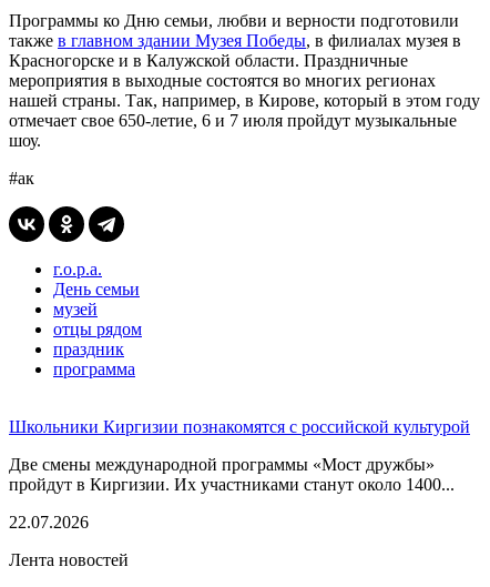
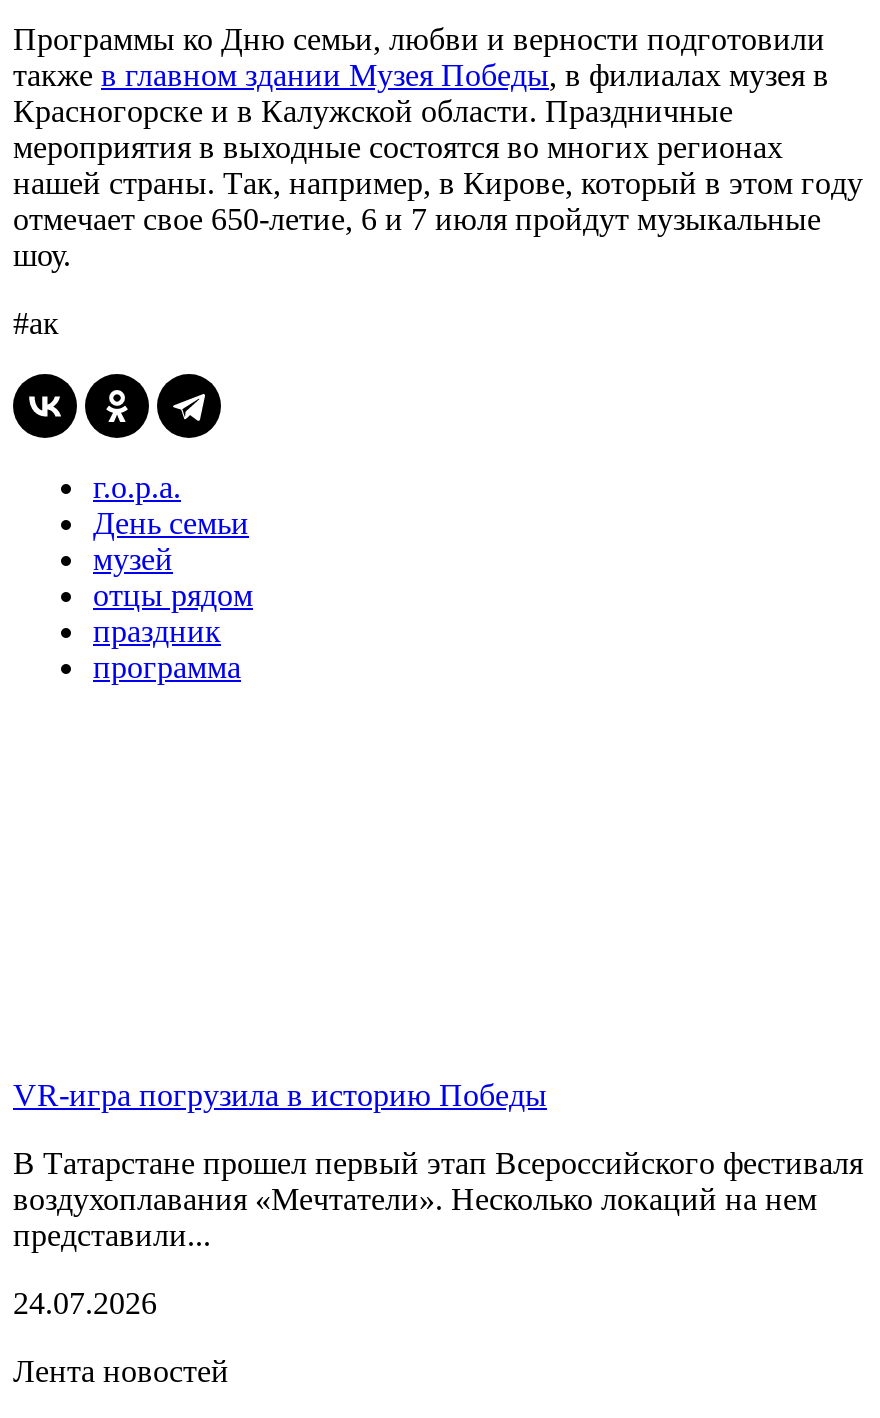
- Школьники Киргизии познакомятся с российской культурой
+ VR-игра погрузила в историю Победы

- Две смены международной программы «Мост дружбы»
- пройдут в Киргизии. Их участниками станут около 1400...
+ В Татарстане прошел первый этап Всероссийского фестиваля
+ воздухоплавания «Мечтатели». Несколько локаций на нем
+ представили...

- 22.07.2026
+ 24.07.2026
